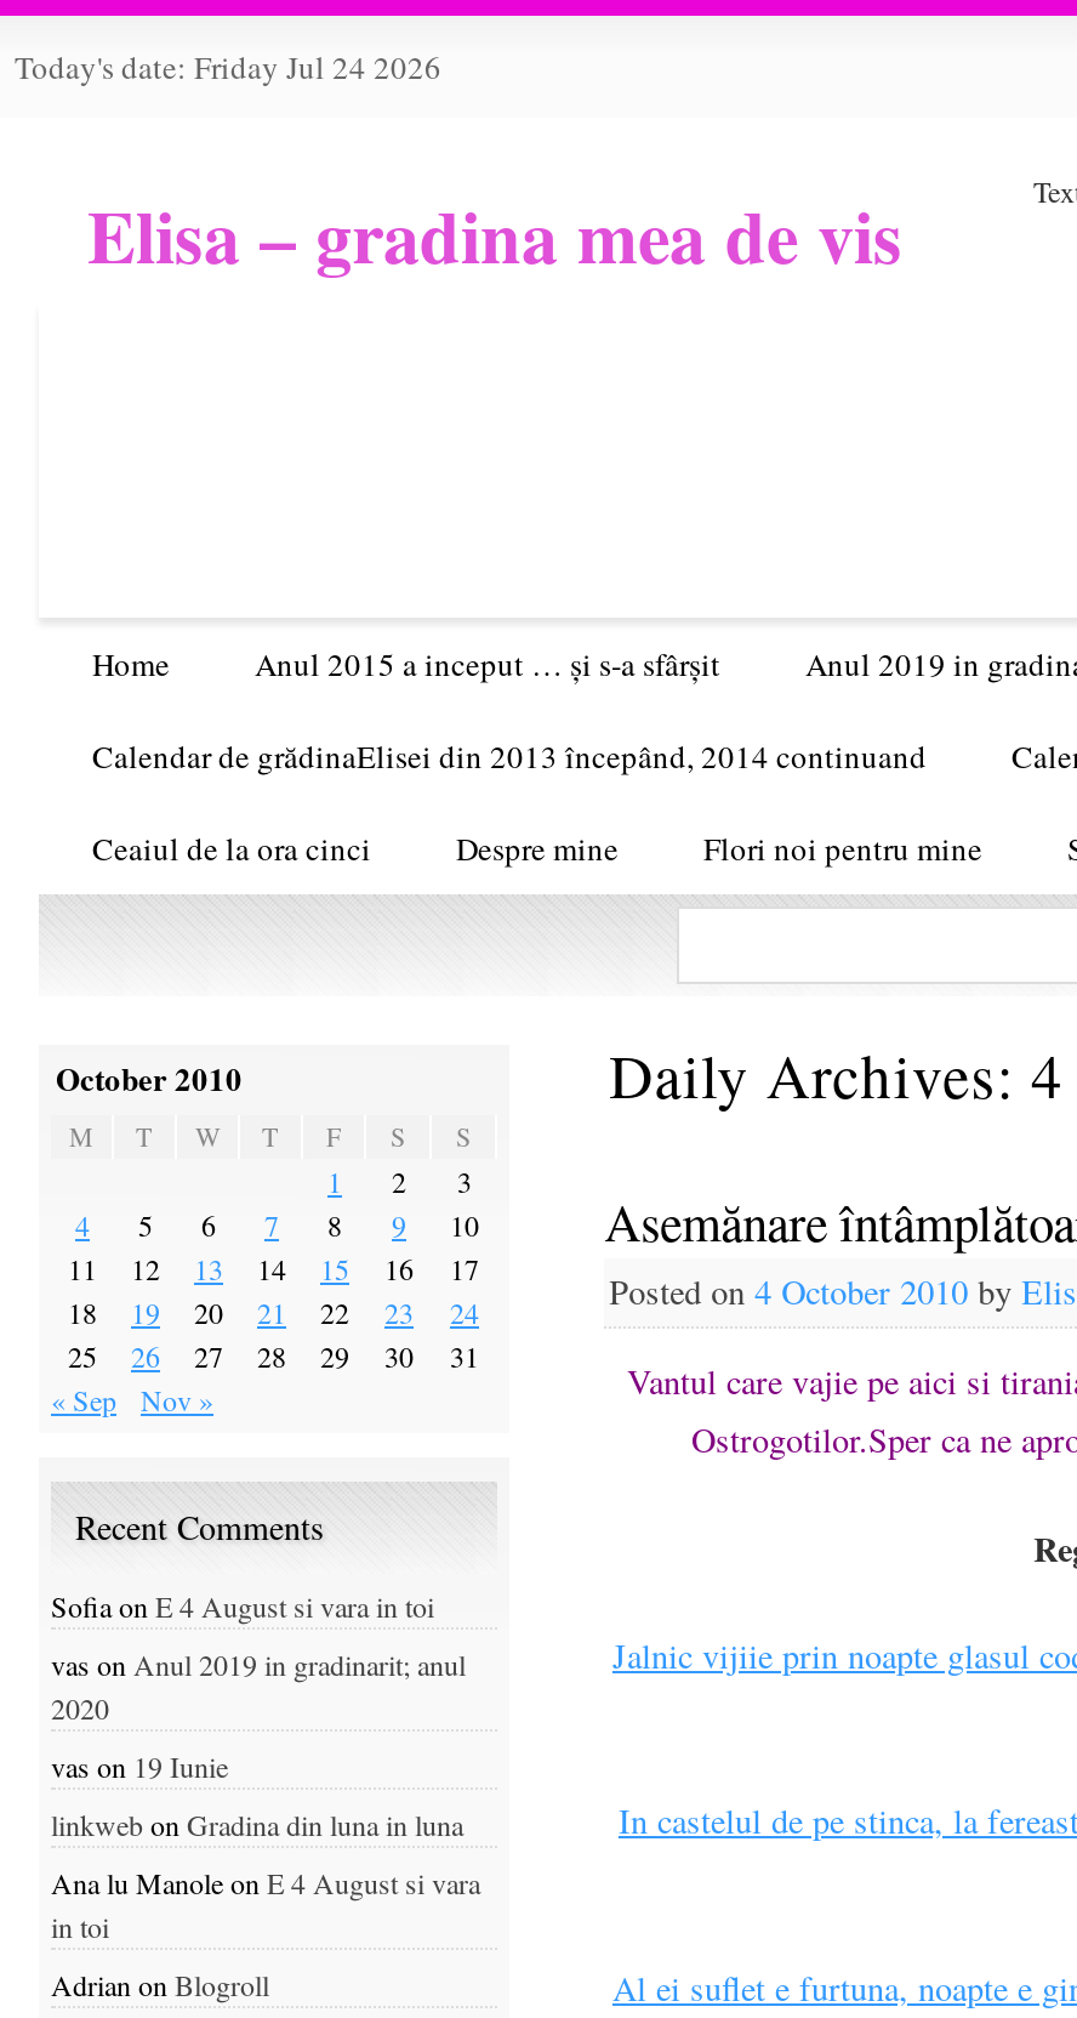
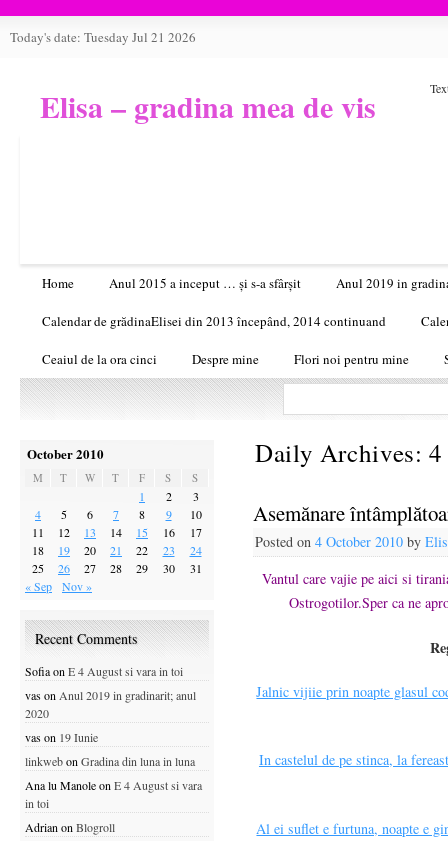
- Today's date: Friday Jul 24 2026
+ Today's date: Tuesday Jul 21 2026
